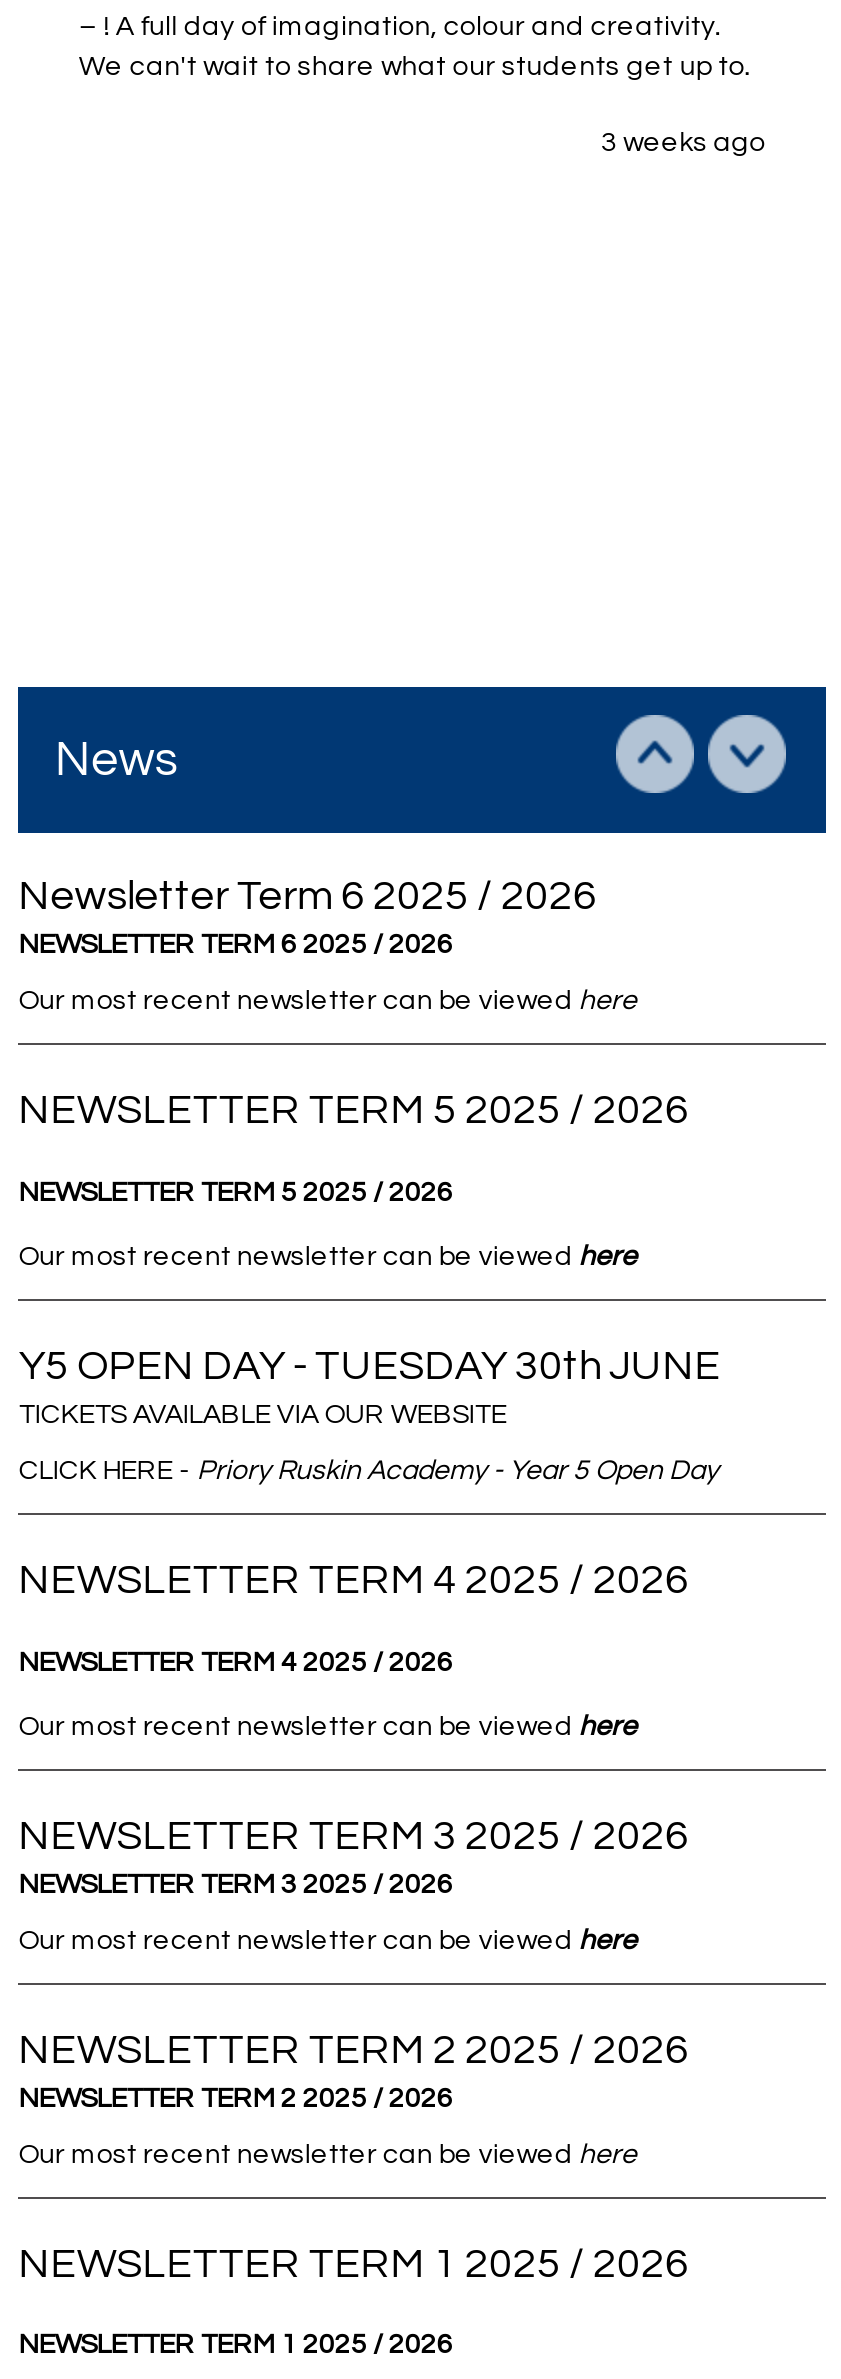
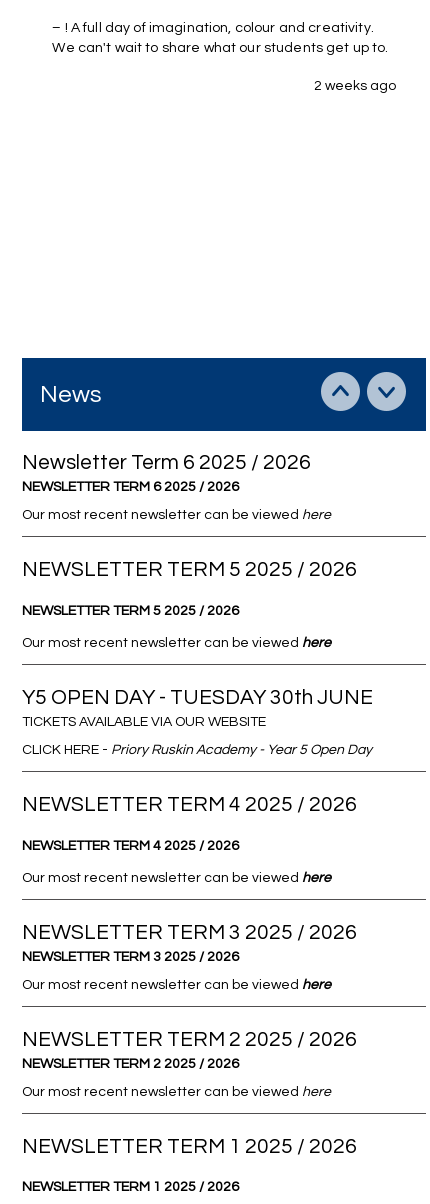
- 3 weeks ago
+ 2 weeks ago
